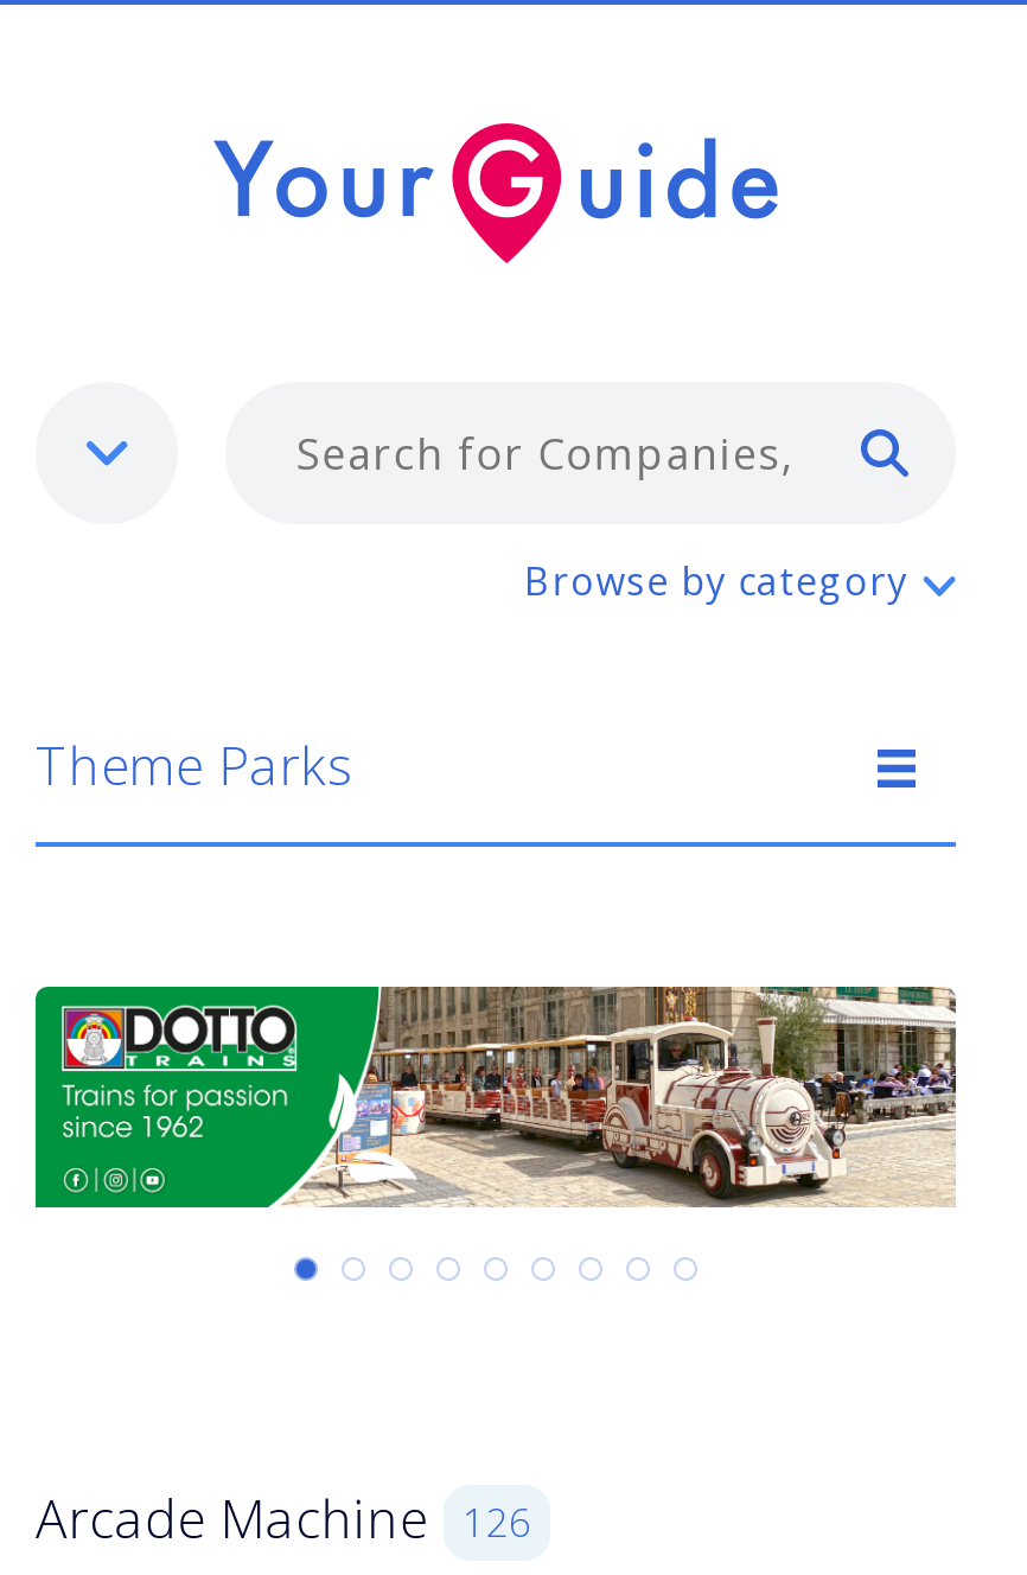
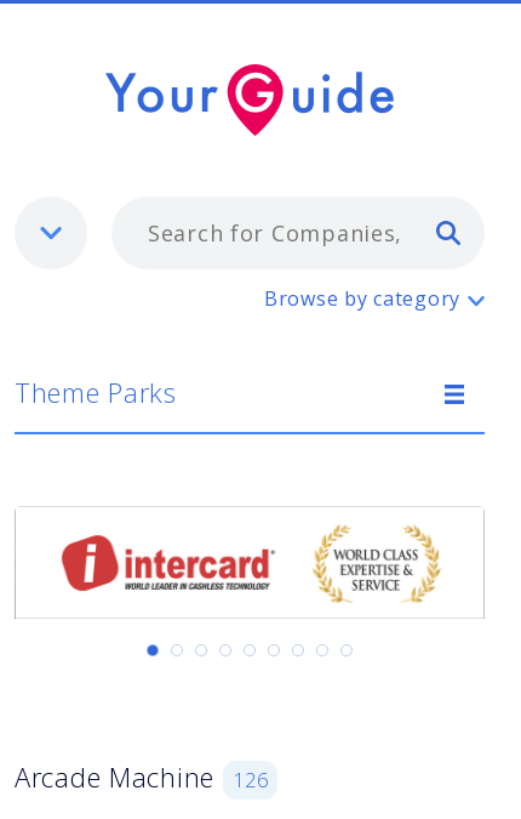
- [image]
+ [image]
